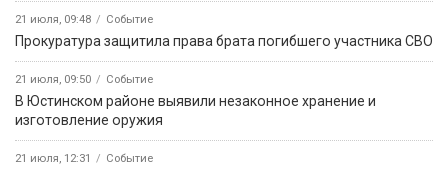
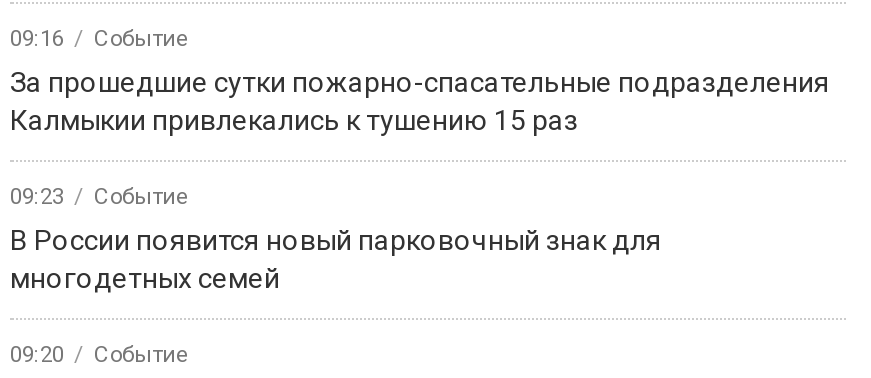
- 21 июля, 09:48 Событие
+ 09:16 Событие

- Прокуратура защитила права брата погибшего участника СВО
+ За прошедшие сутки пожарно-спасательные подразделения
+ Калмыкии привлекались к тушению 15 раз

- 21 июля, 09:50 Событие
+ 09:23 Событие

- В Юстинском районе выявили незаконное хранение и
- изготовление оружия
+ В России появится новый парковочный знак для
+ многодетных семей

- 21 июля, 12:31 Событие
+ 09:20 Событие
